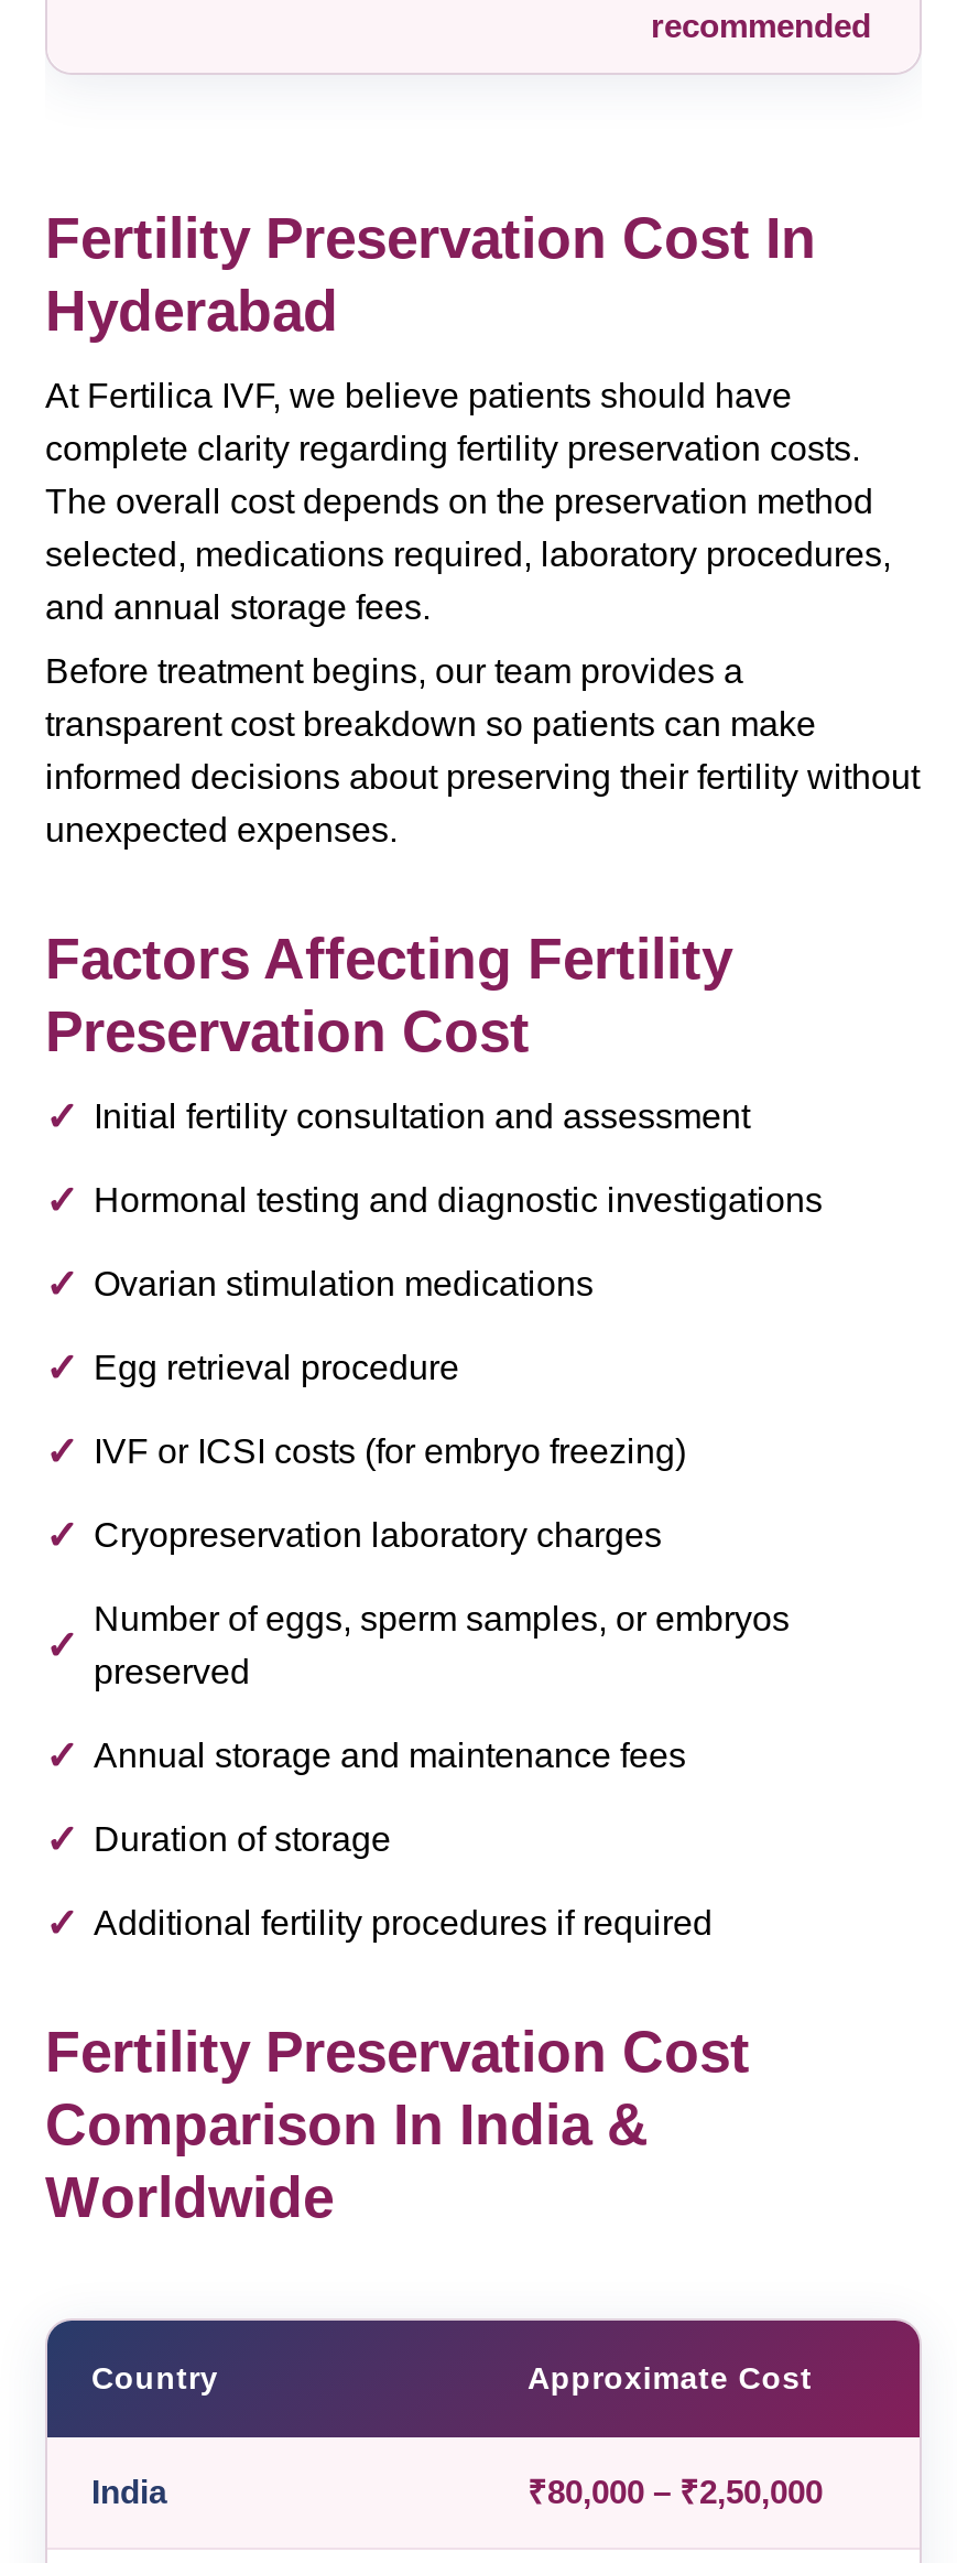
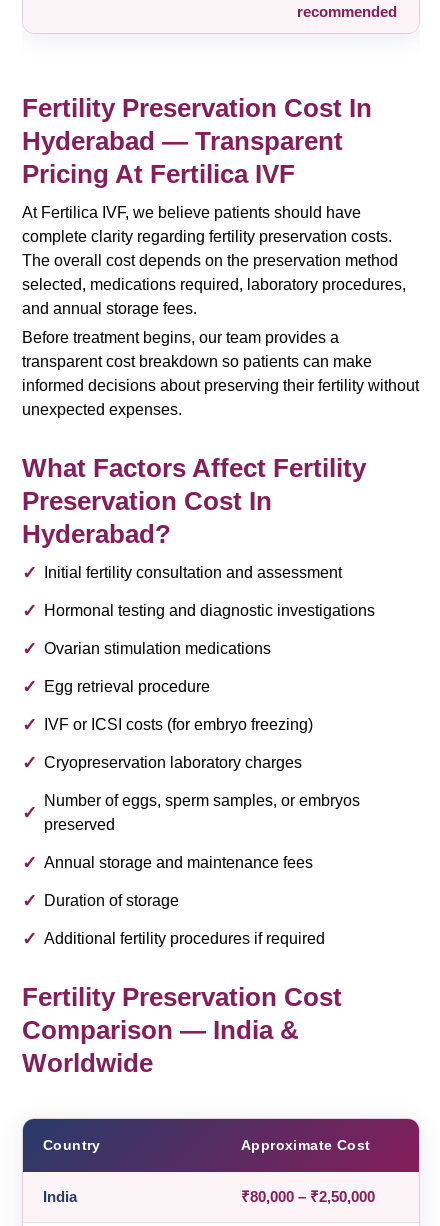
- Hyderabad
+ Hyderabad — Transparent
+ Pricing At Fertilica IVF

- Factors Affecting Fertility
- Preservation Cost
+ What Factors Affect Fertility
+ Preservation Cost In
+ Hyderabad?

- Comparison In India &
+ Comparison — India &
